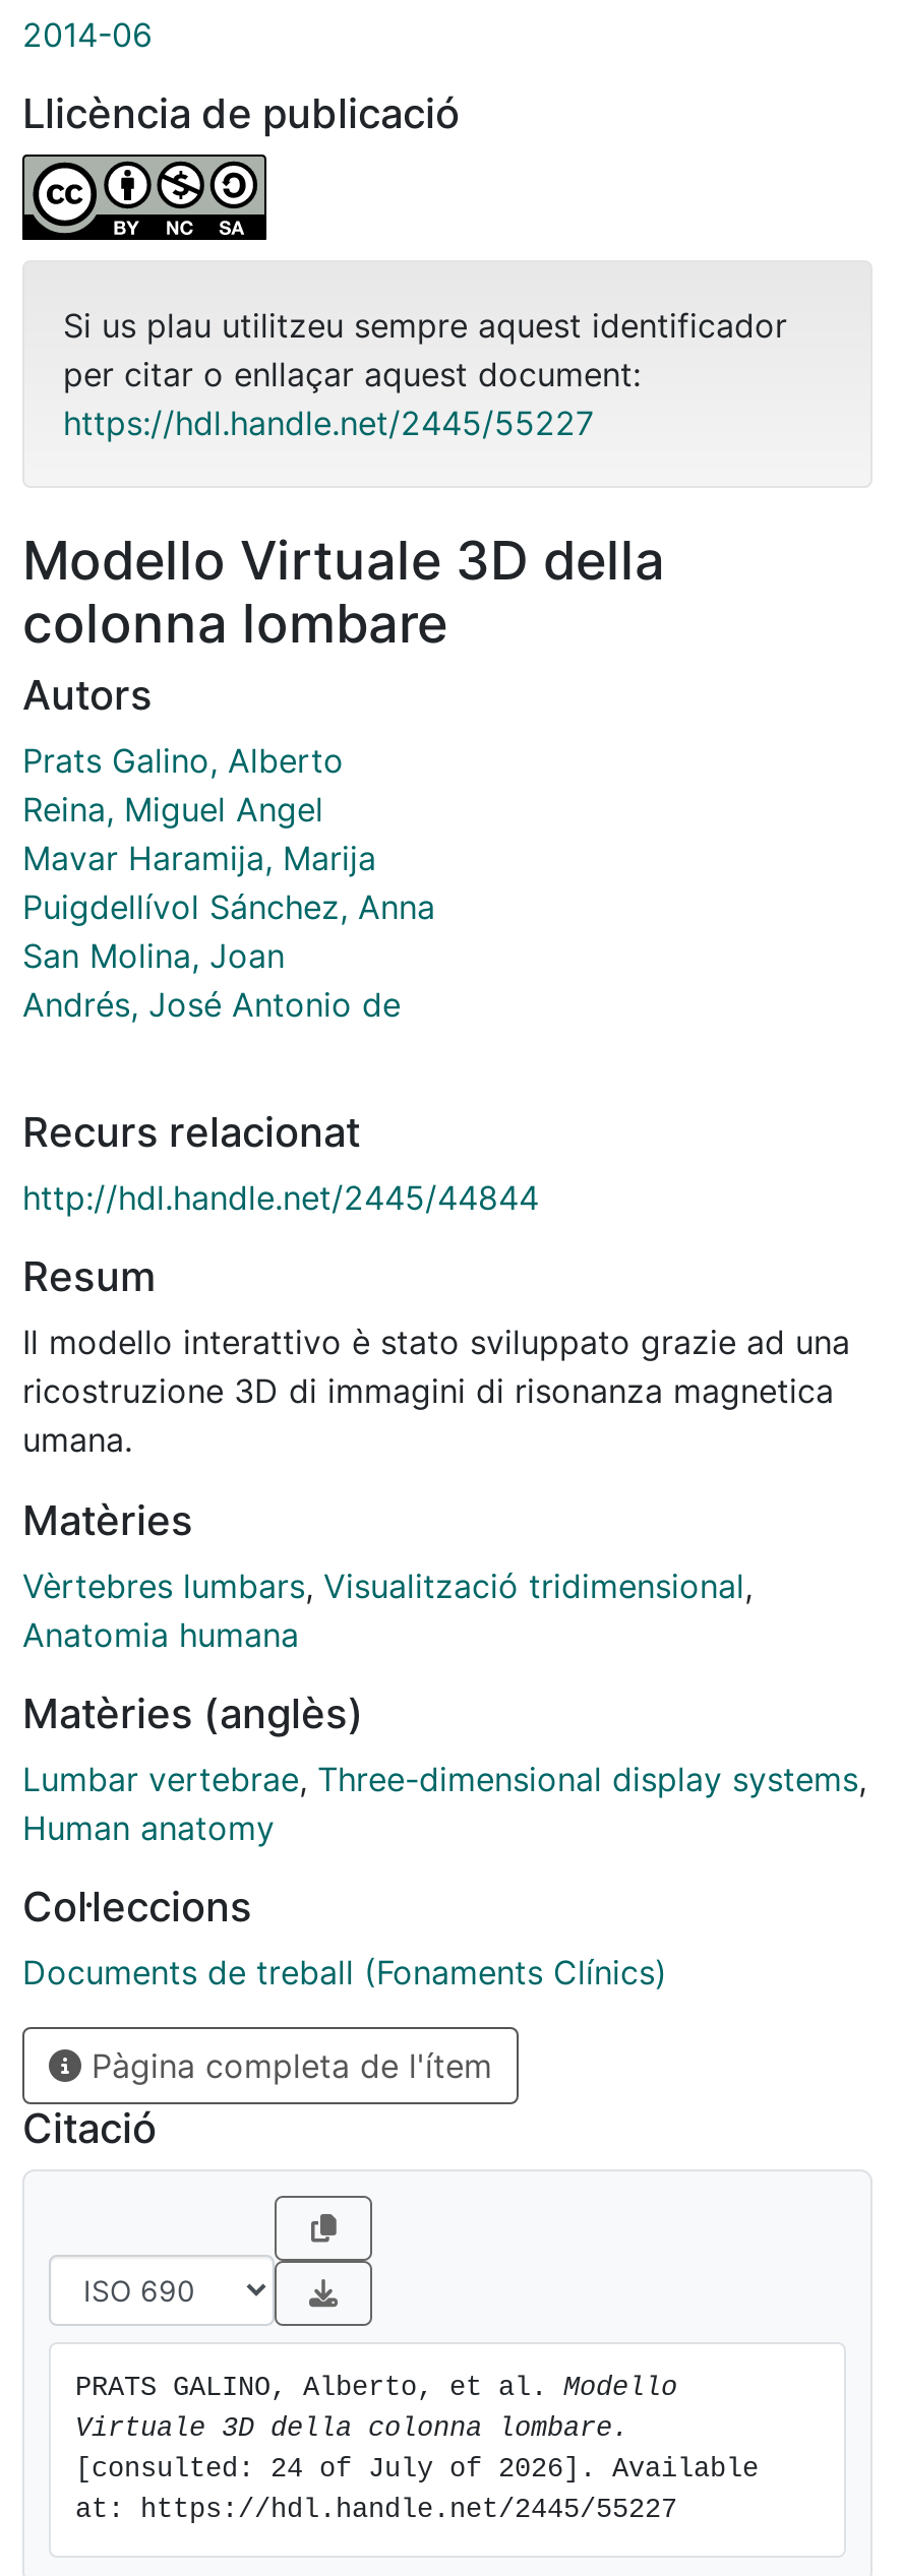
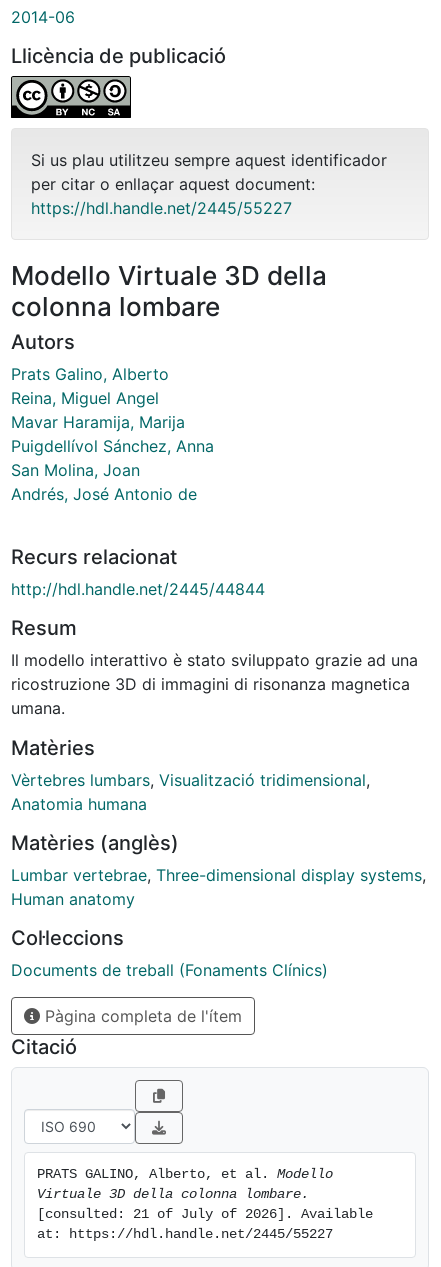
- [consulted: 24 of July of 2026]. Available
+ [consulted: 21 of July of 2026]. Available
